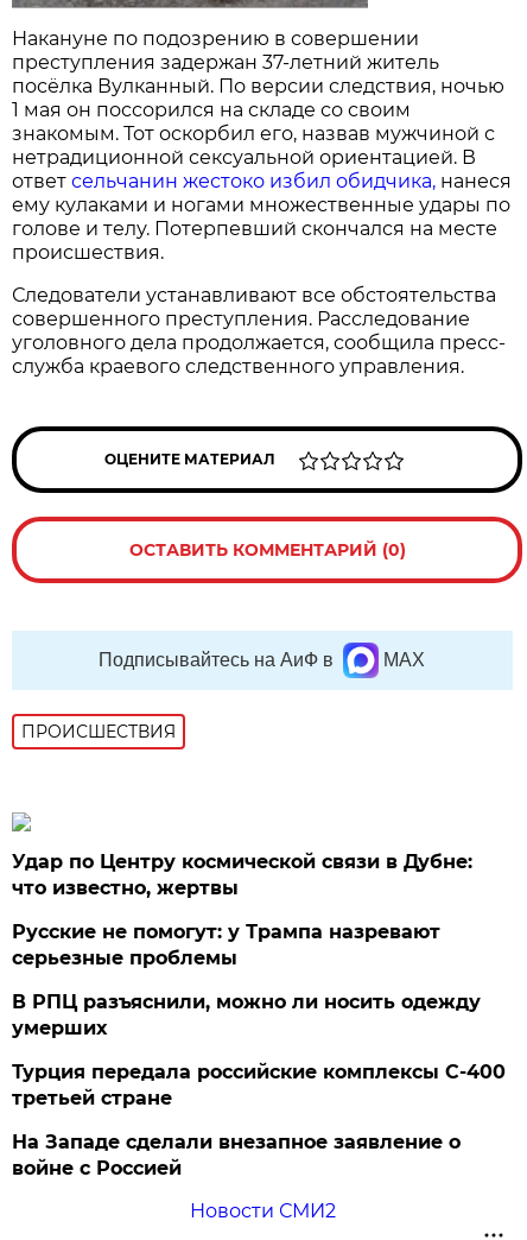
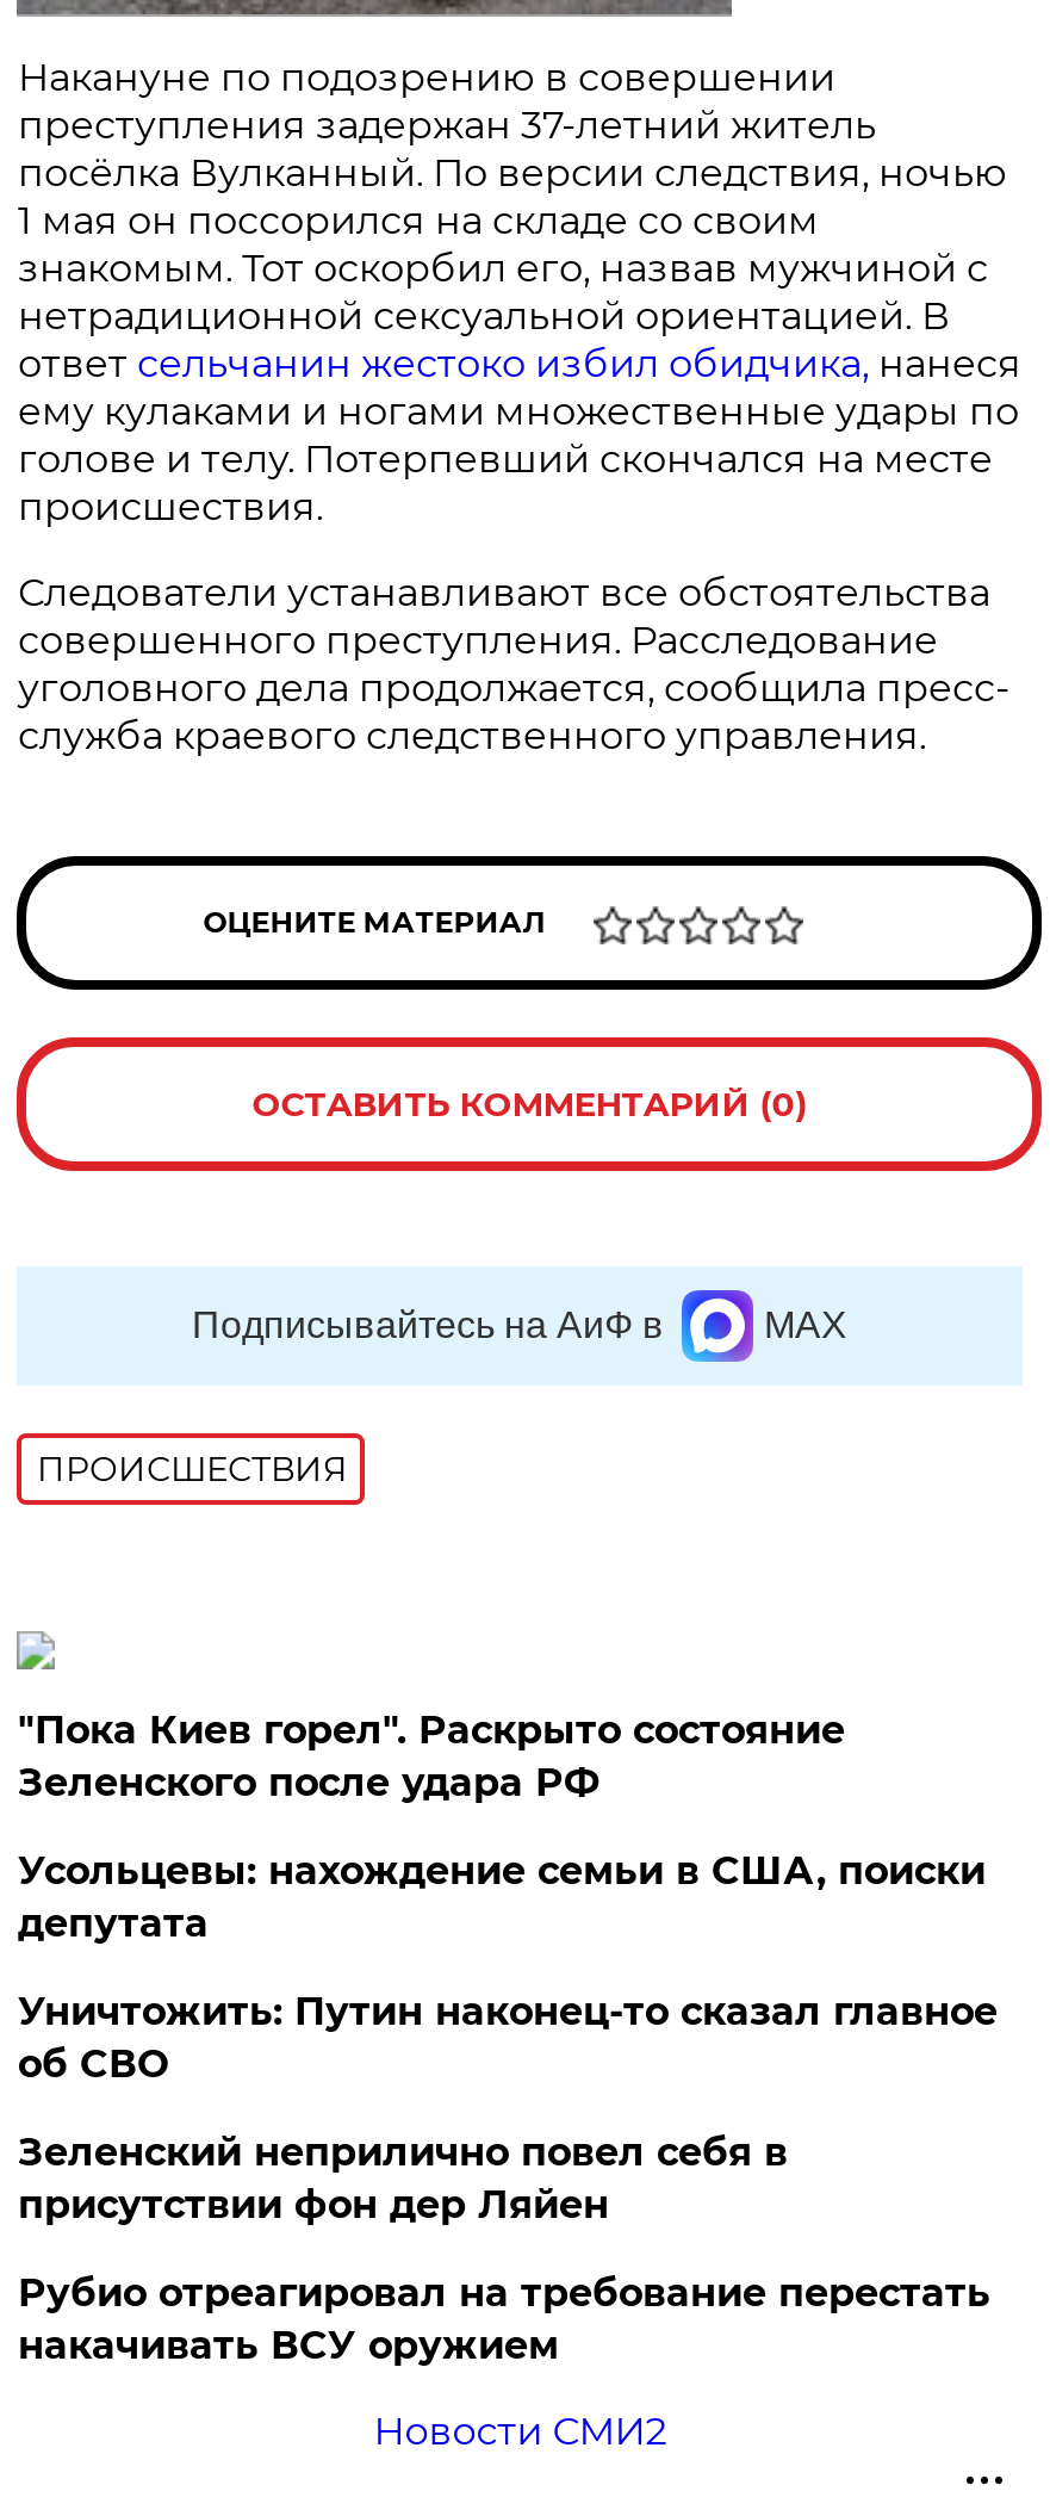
- Удар по Центру космической связи в Дубне:
- что известно, жертвы
+ "Пока Киев горел". Раскрыто состояние
+ Зеленского после удара РФ

- Русские не помогут: у Трампа назревают
- серьезные проблемы
+ Усольцевы: нахождение семьи в США, поиски
+ депутата

- В РПЦ разъяснили, можно ли носить одежду
- умерших
+ Уничтожить: Путин наконец-то сказал главное
+ об СВО

- Турция передала российские комплексы С-400
- третьей стране
+ Зеленский неприлично повел cебя в
+ присутствии фон дер Ляйен

- На Западе сделали внезапное заявление о
- войне с Россией
+ Рубио отреагировал на требование перестать
+ накачивать ВСУ оружием
